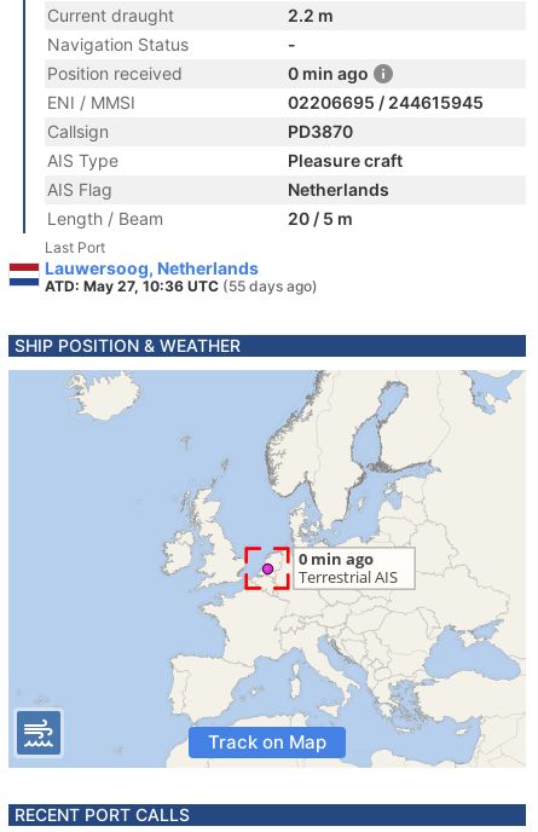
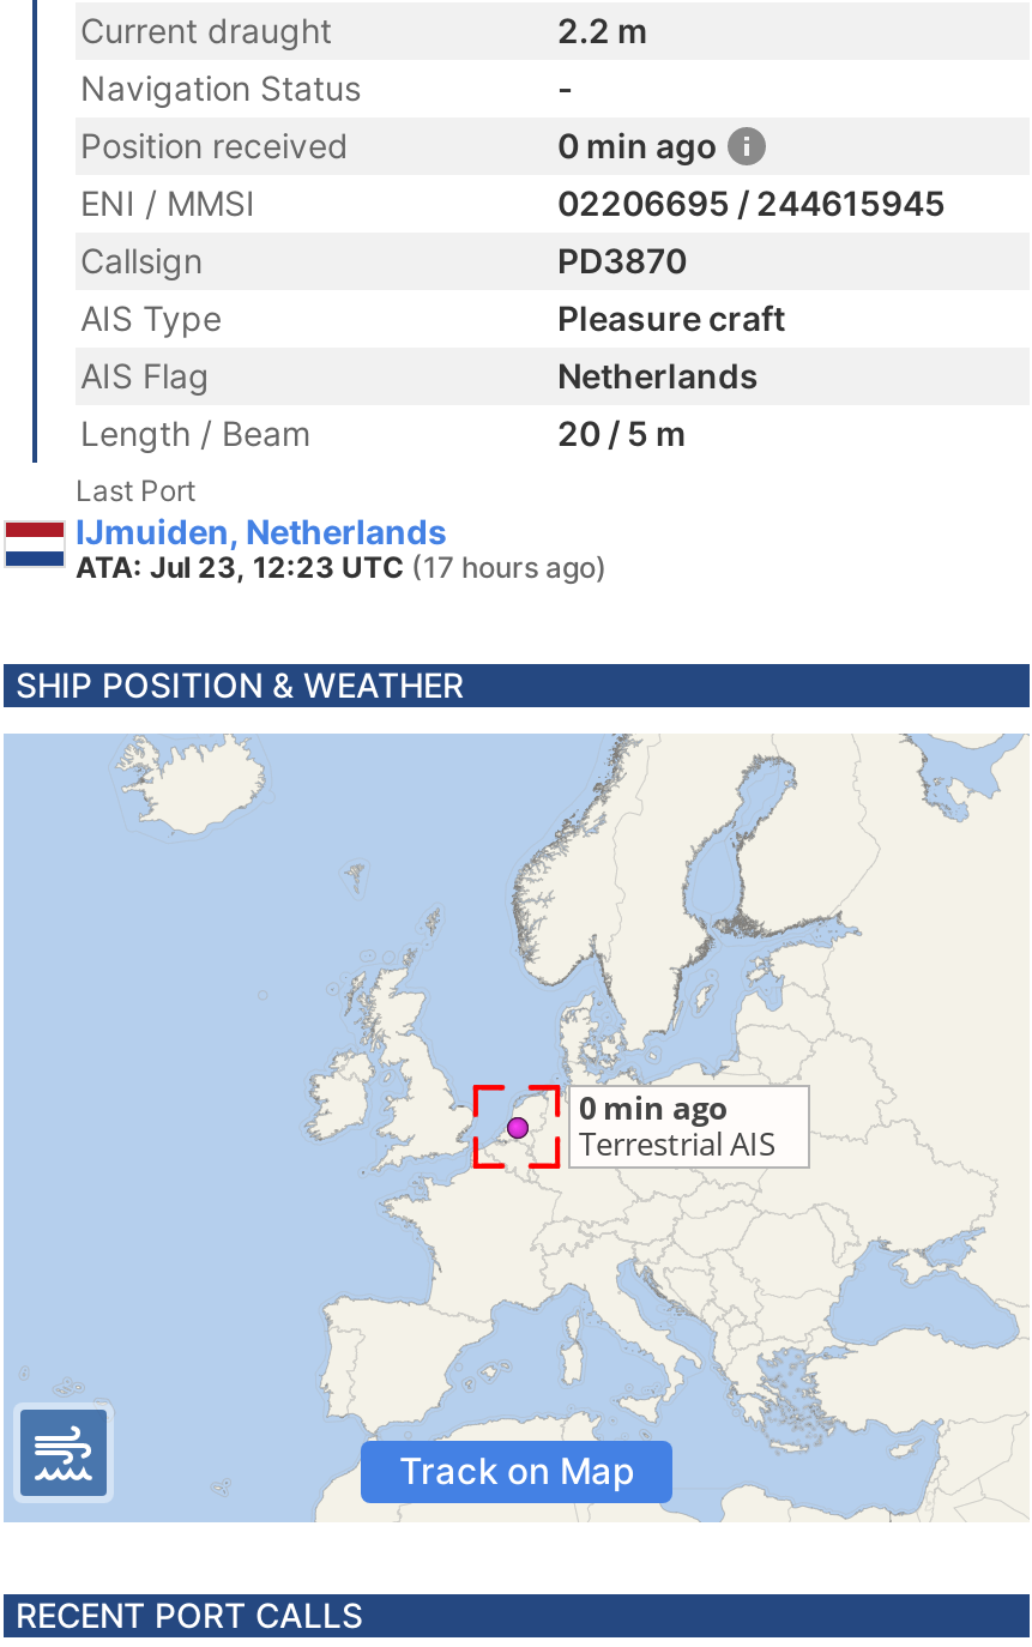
- Lauwersoog, Netherlands
+ IJmuiden, Netherlands

- ATD: May 27, 10:36 UTC (55 days ago)
+ ATA: Jul 23, 12:23 UTC (17 hours ago)
